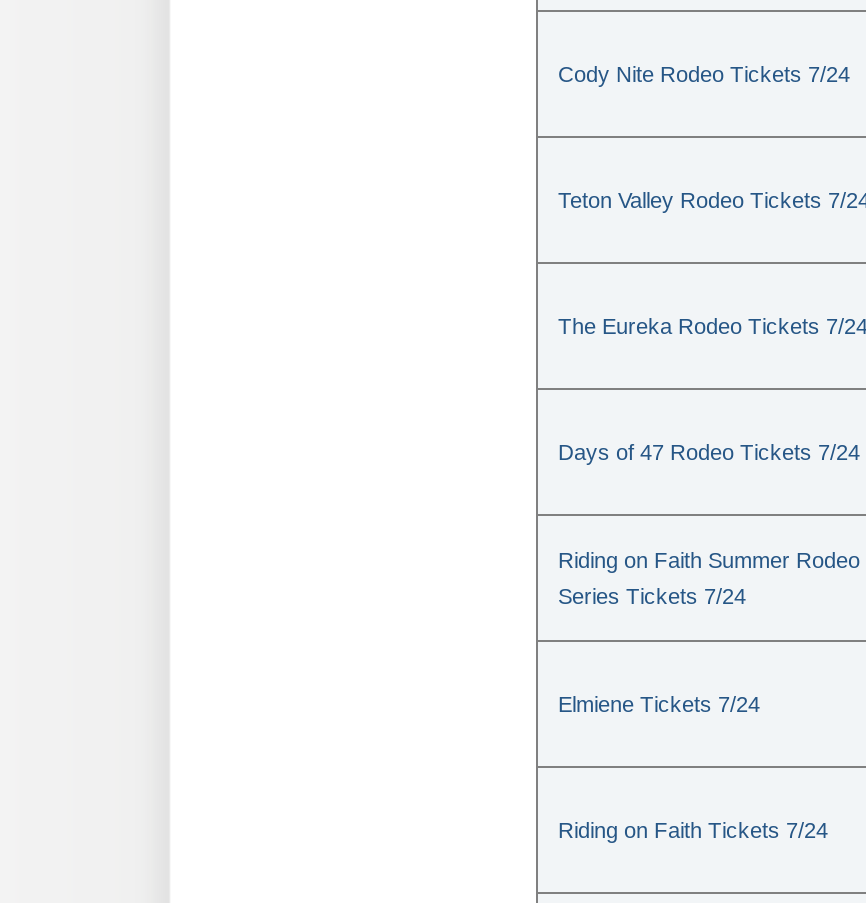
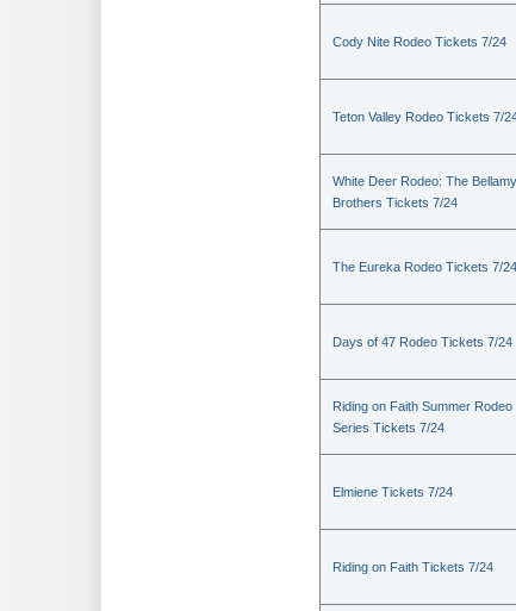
+ White Deer Rodeo: The Bellamy
+ Brothers Tickets 7/24
